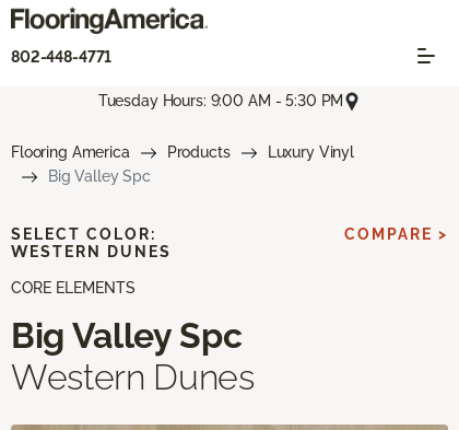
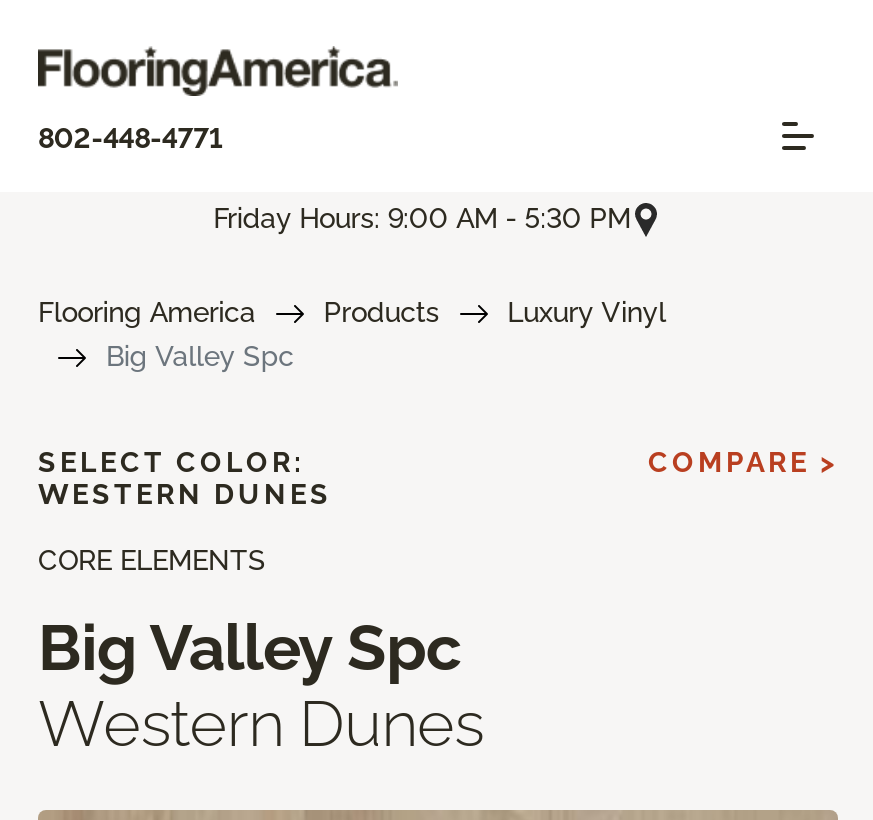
- Tuesday Hours: 9:00 AM - 5:30 PM
+ Friday Hours: 9:00 AM - 5:30 PM
